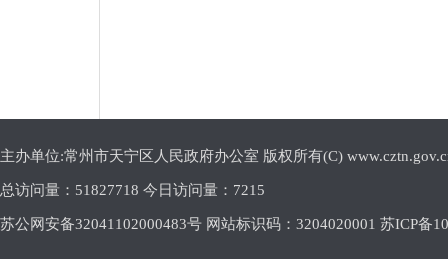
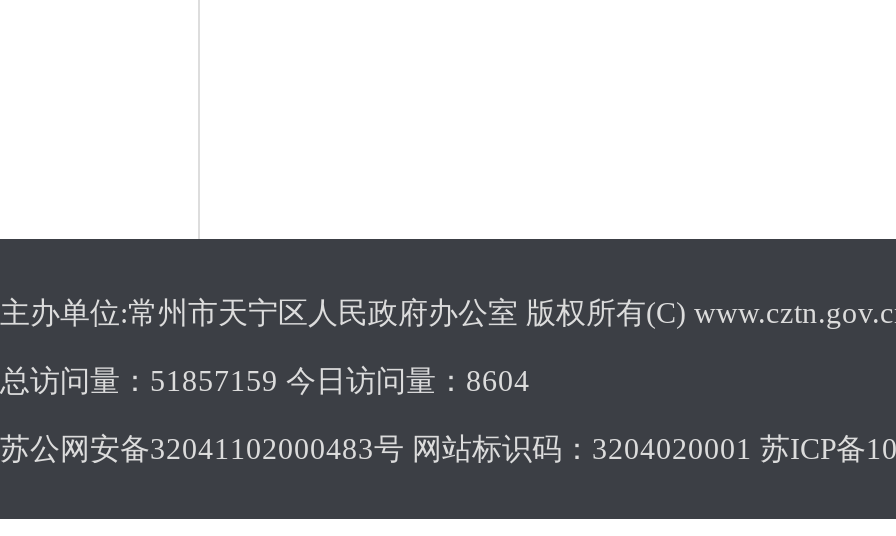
- 总访问量：51827718 今日访问量：7215
+ 总访问量：51857159 今日访问量：8604
